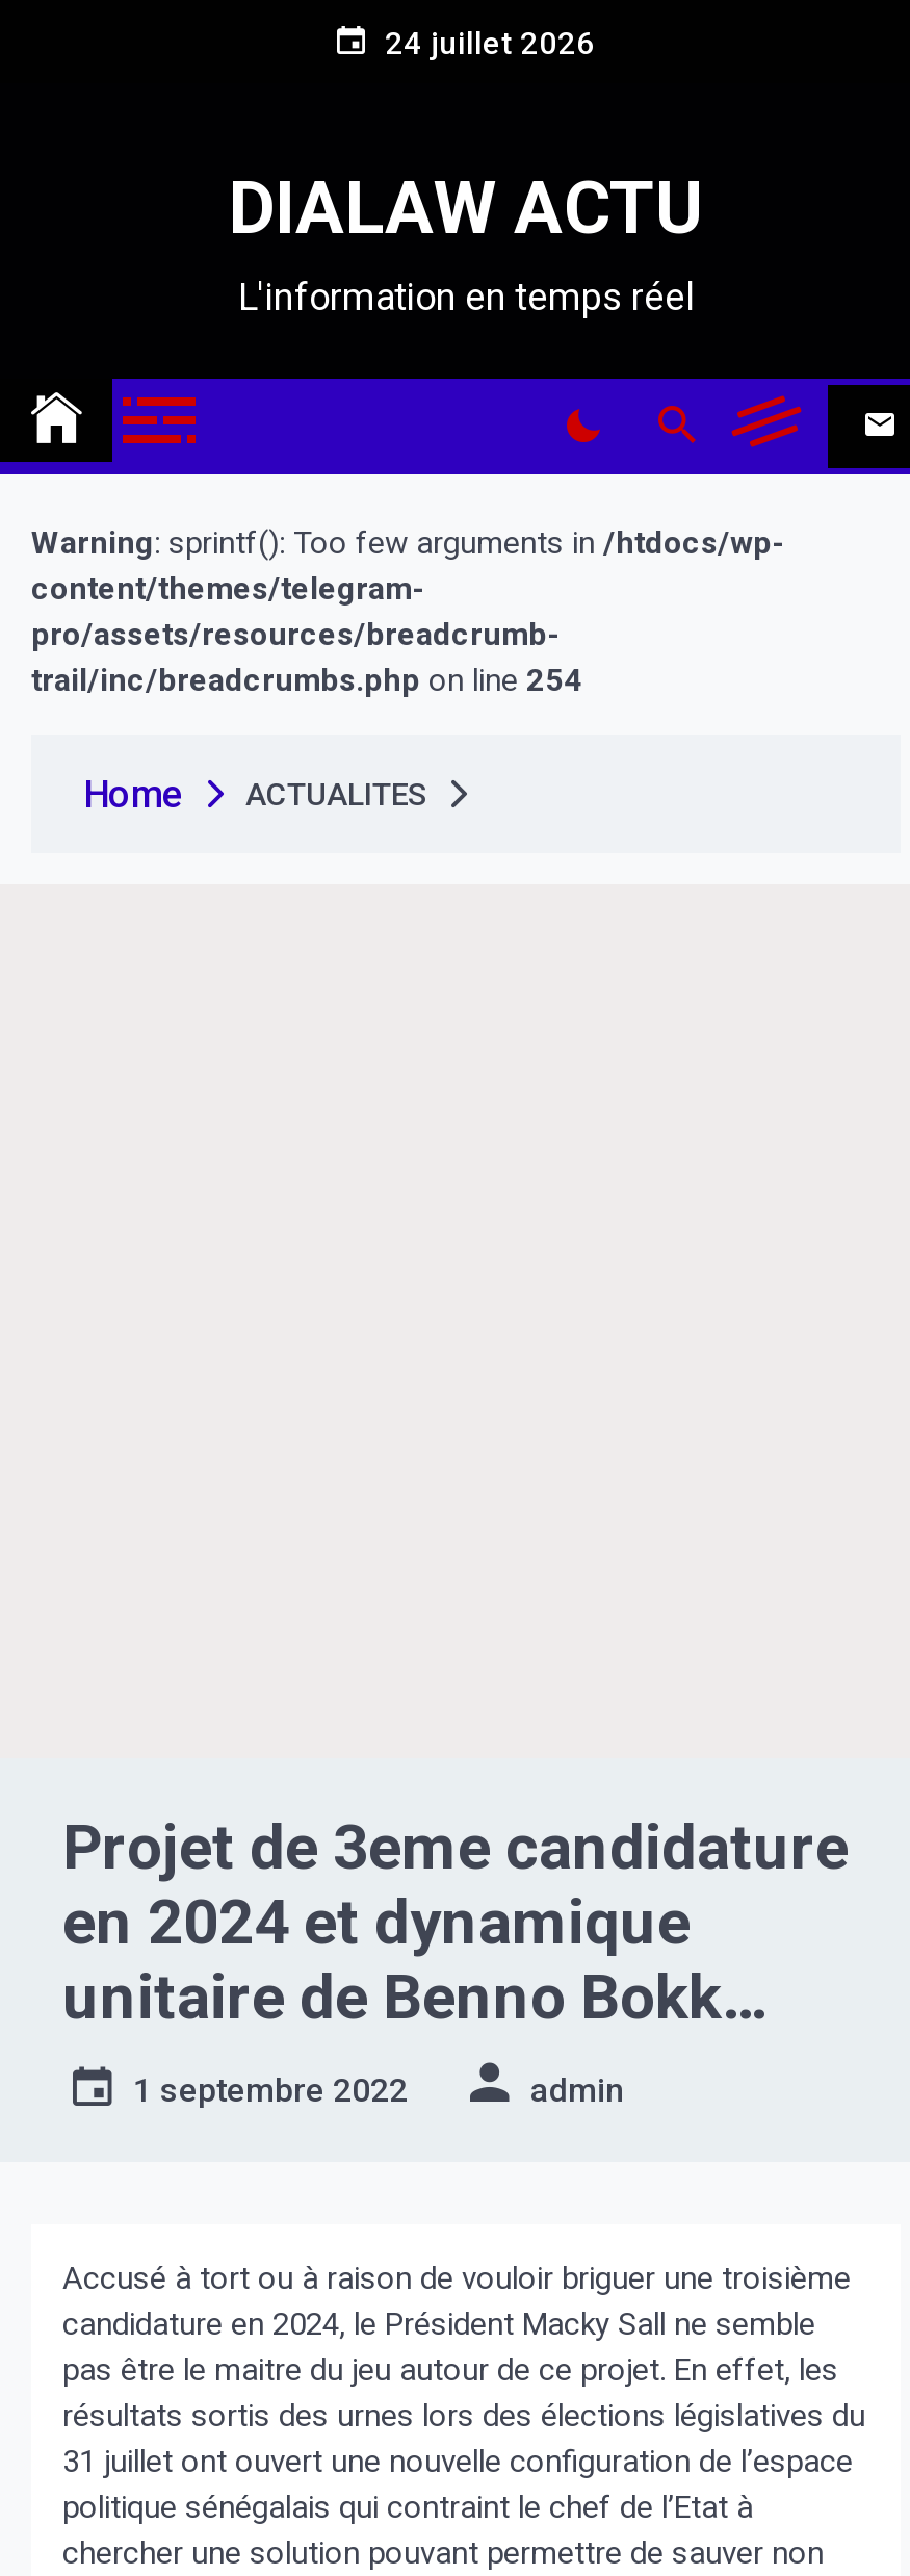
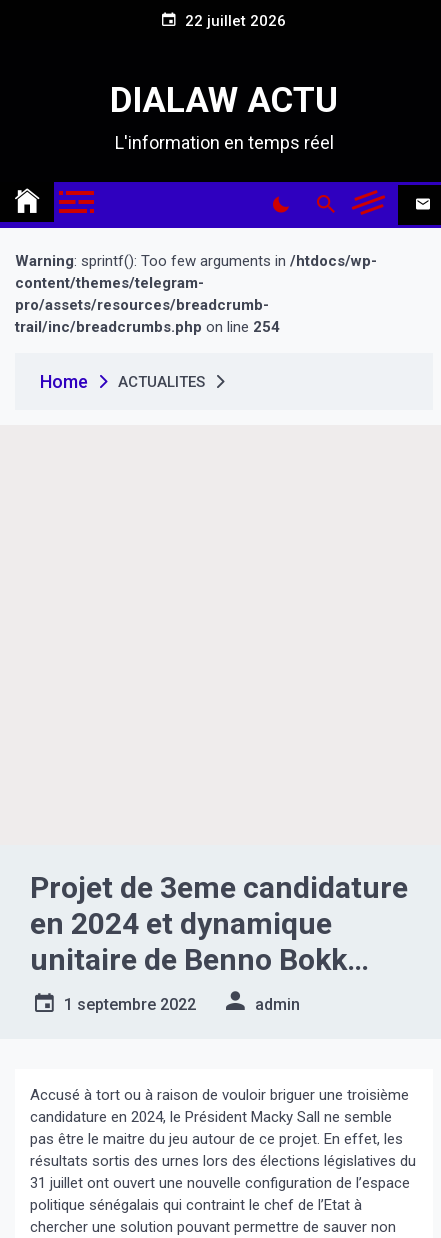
- 24 juillet 2026
+ 22 juillet 2026
